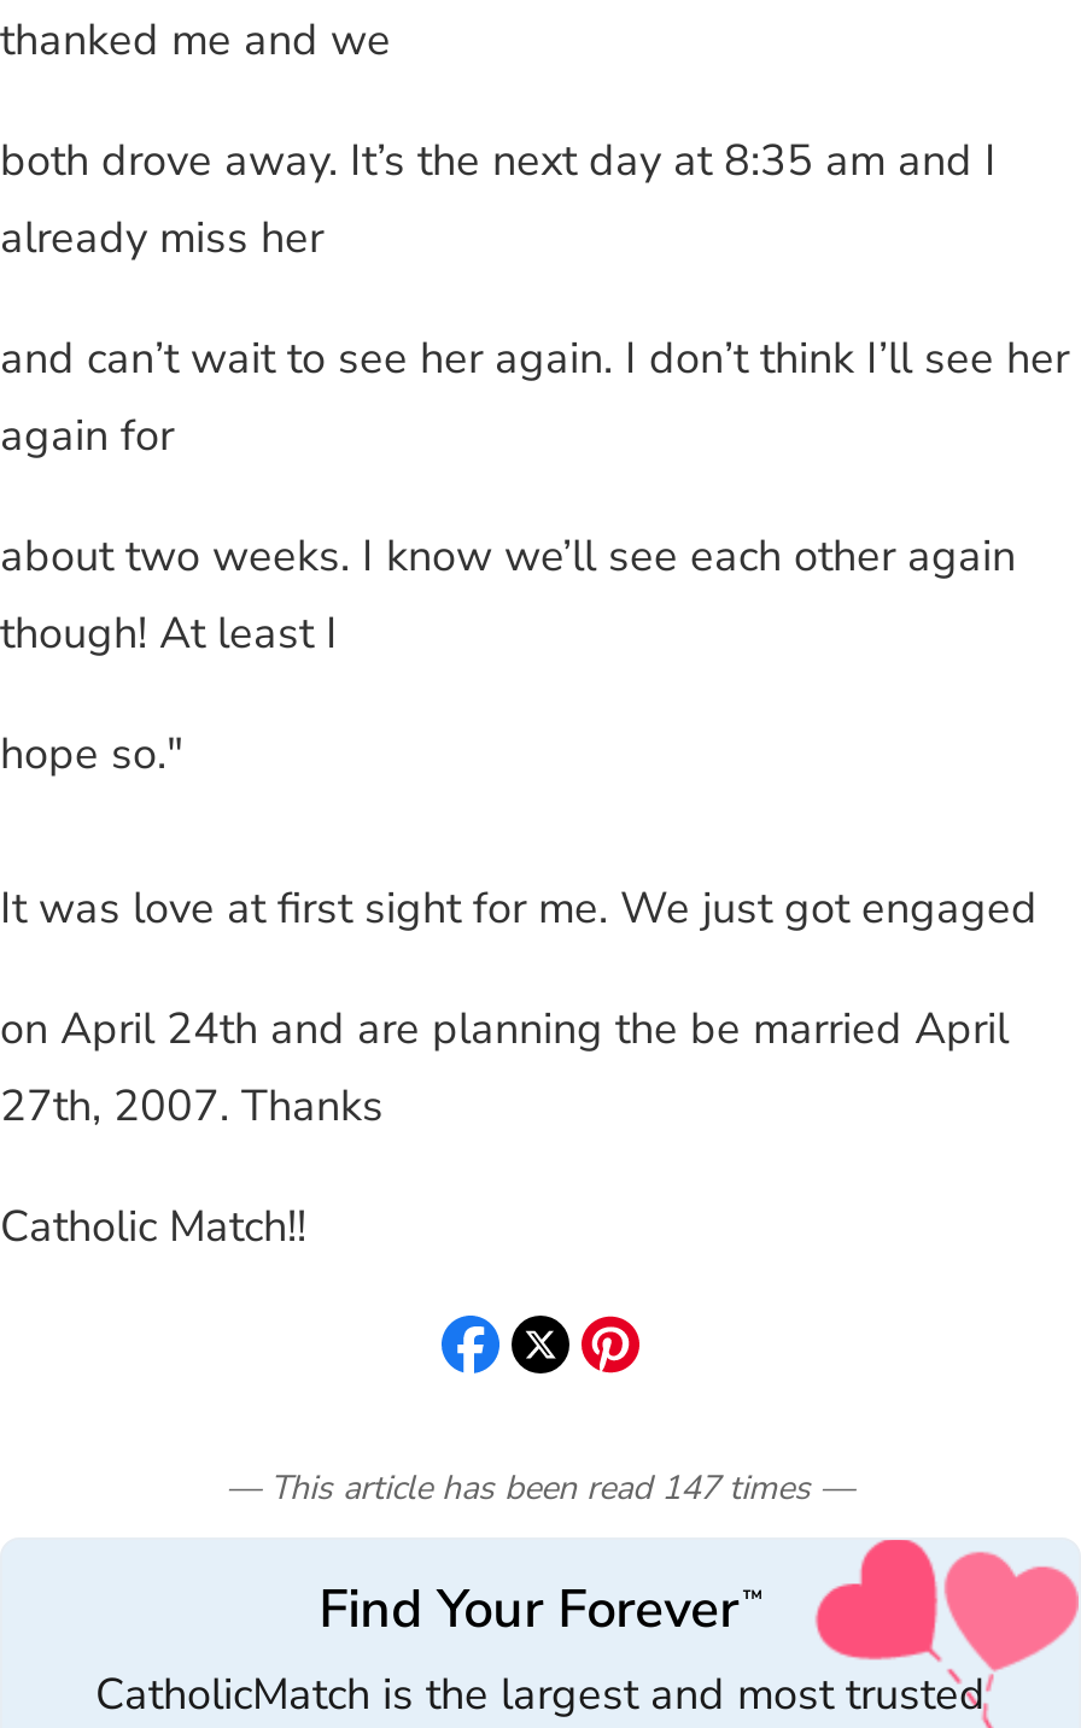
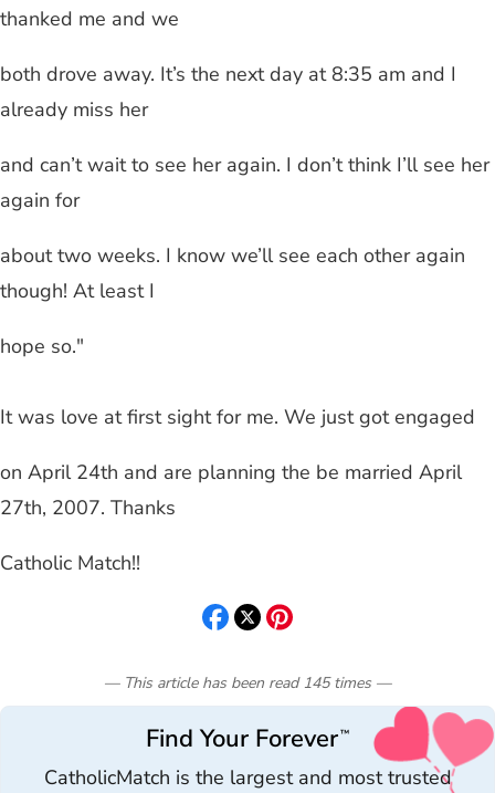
- — This article has been read 147 times —
+ — This article has been read 145 times —
